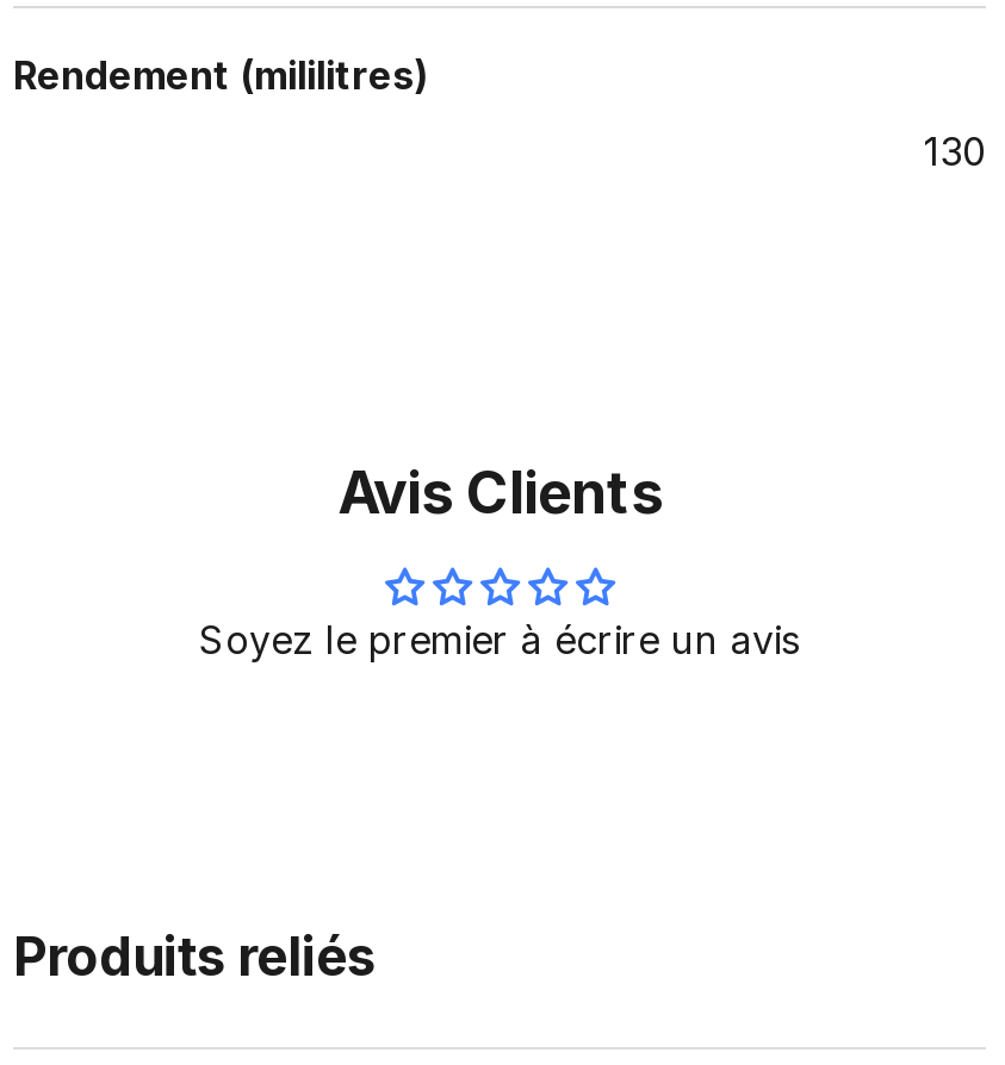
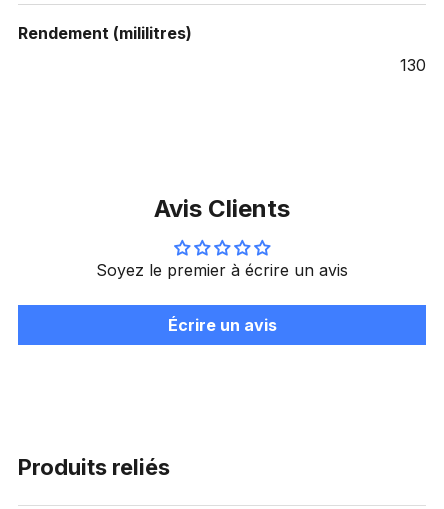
+ Écrire un avis
